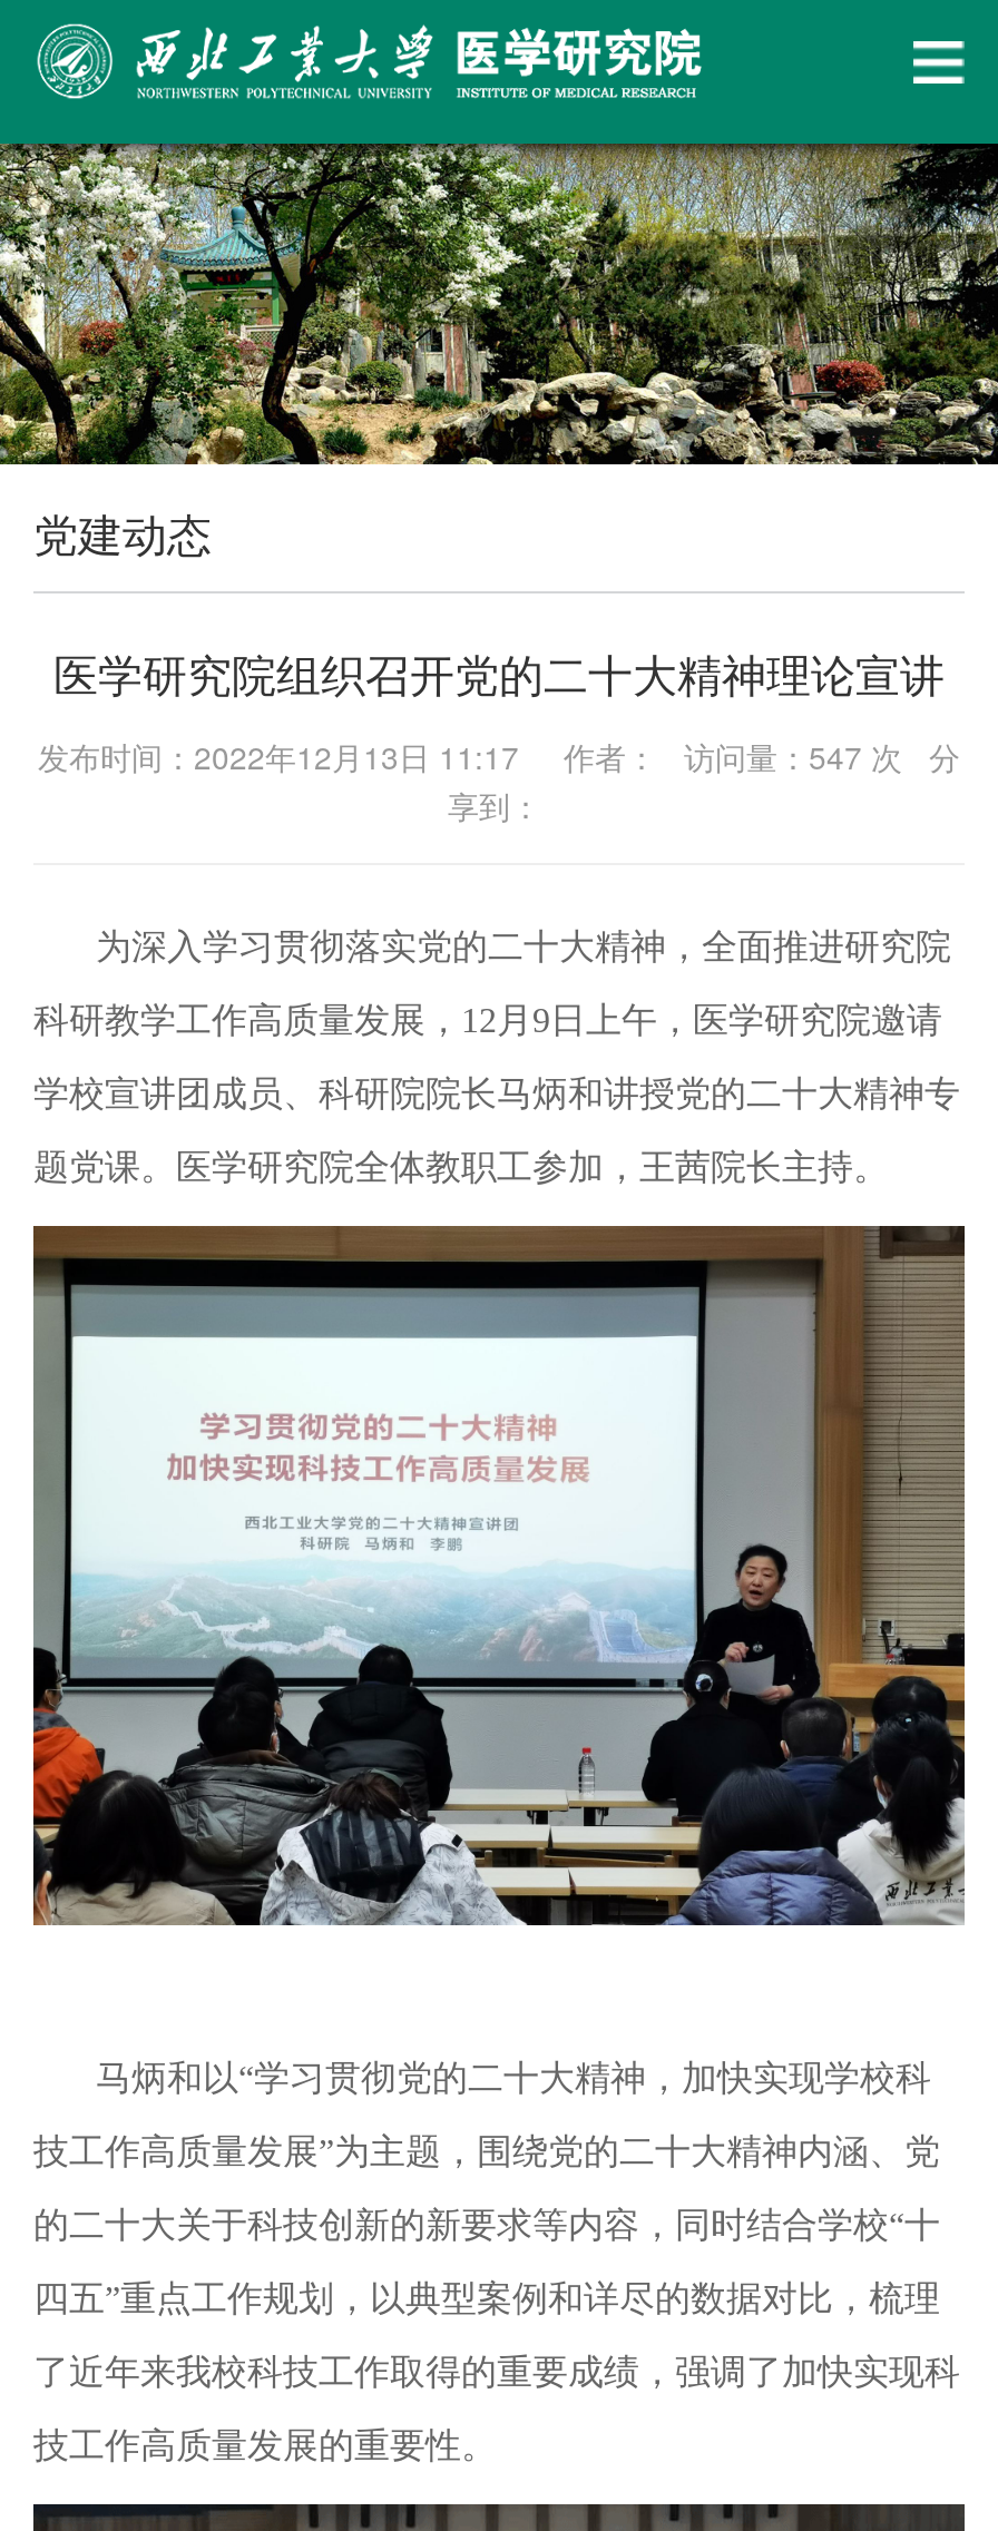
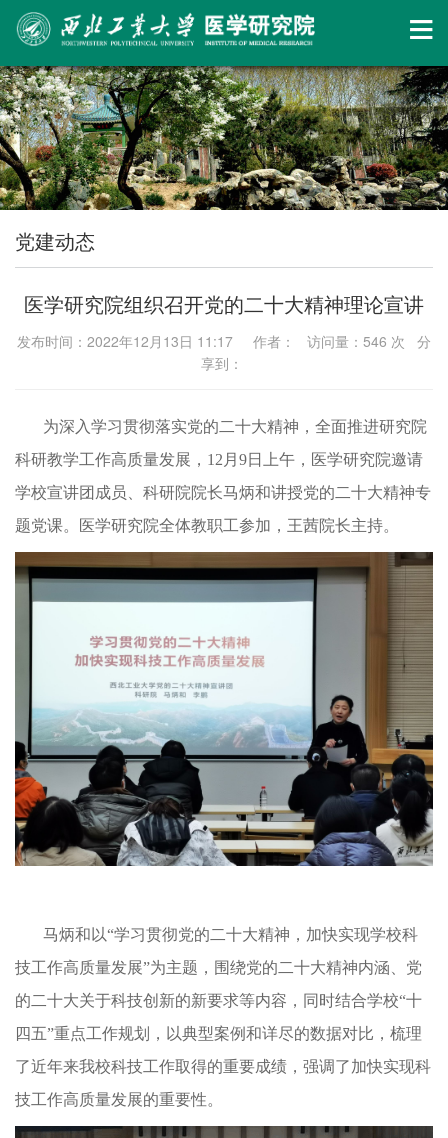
- 发布时间：2022年12月13日 11:17 作者： 访问量：547次 分
+ 发布时间：2022年12月13日 11:17 作者： 访问量：546次 分
